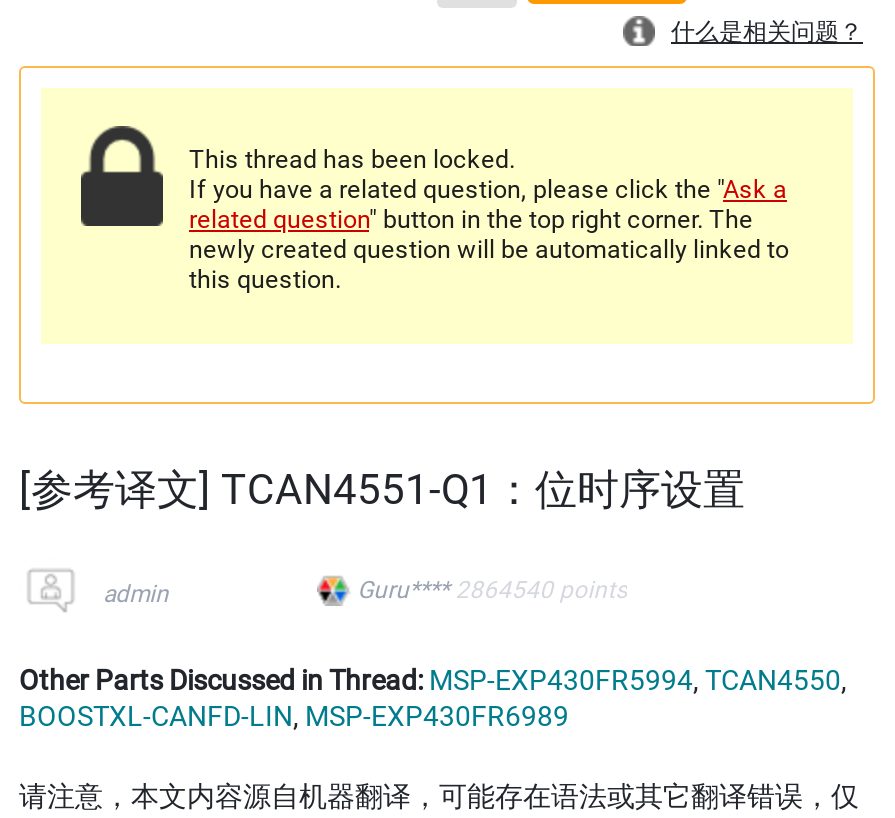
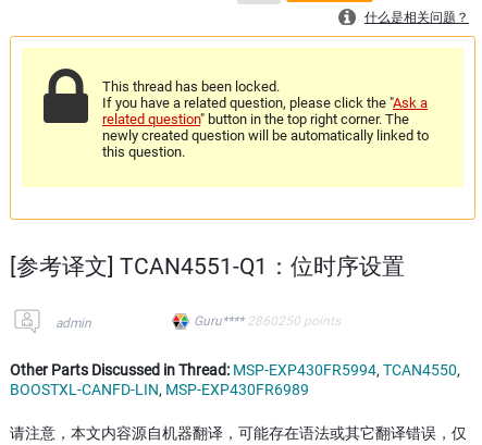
- Guru**** 2864540 points
+ Guru**** 2860250 points
